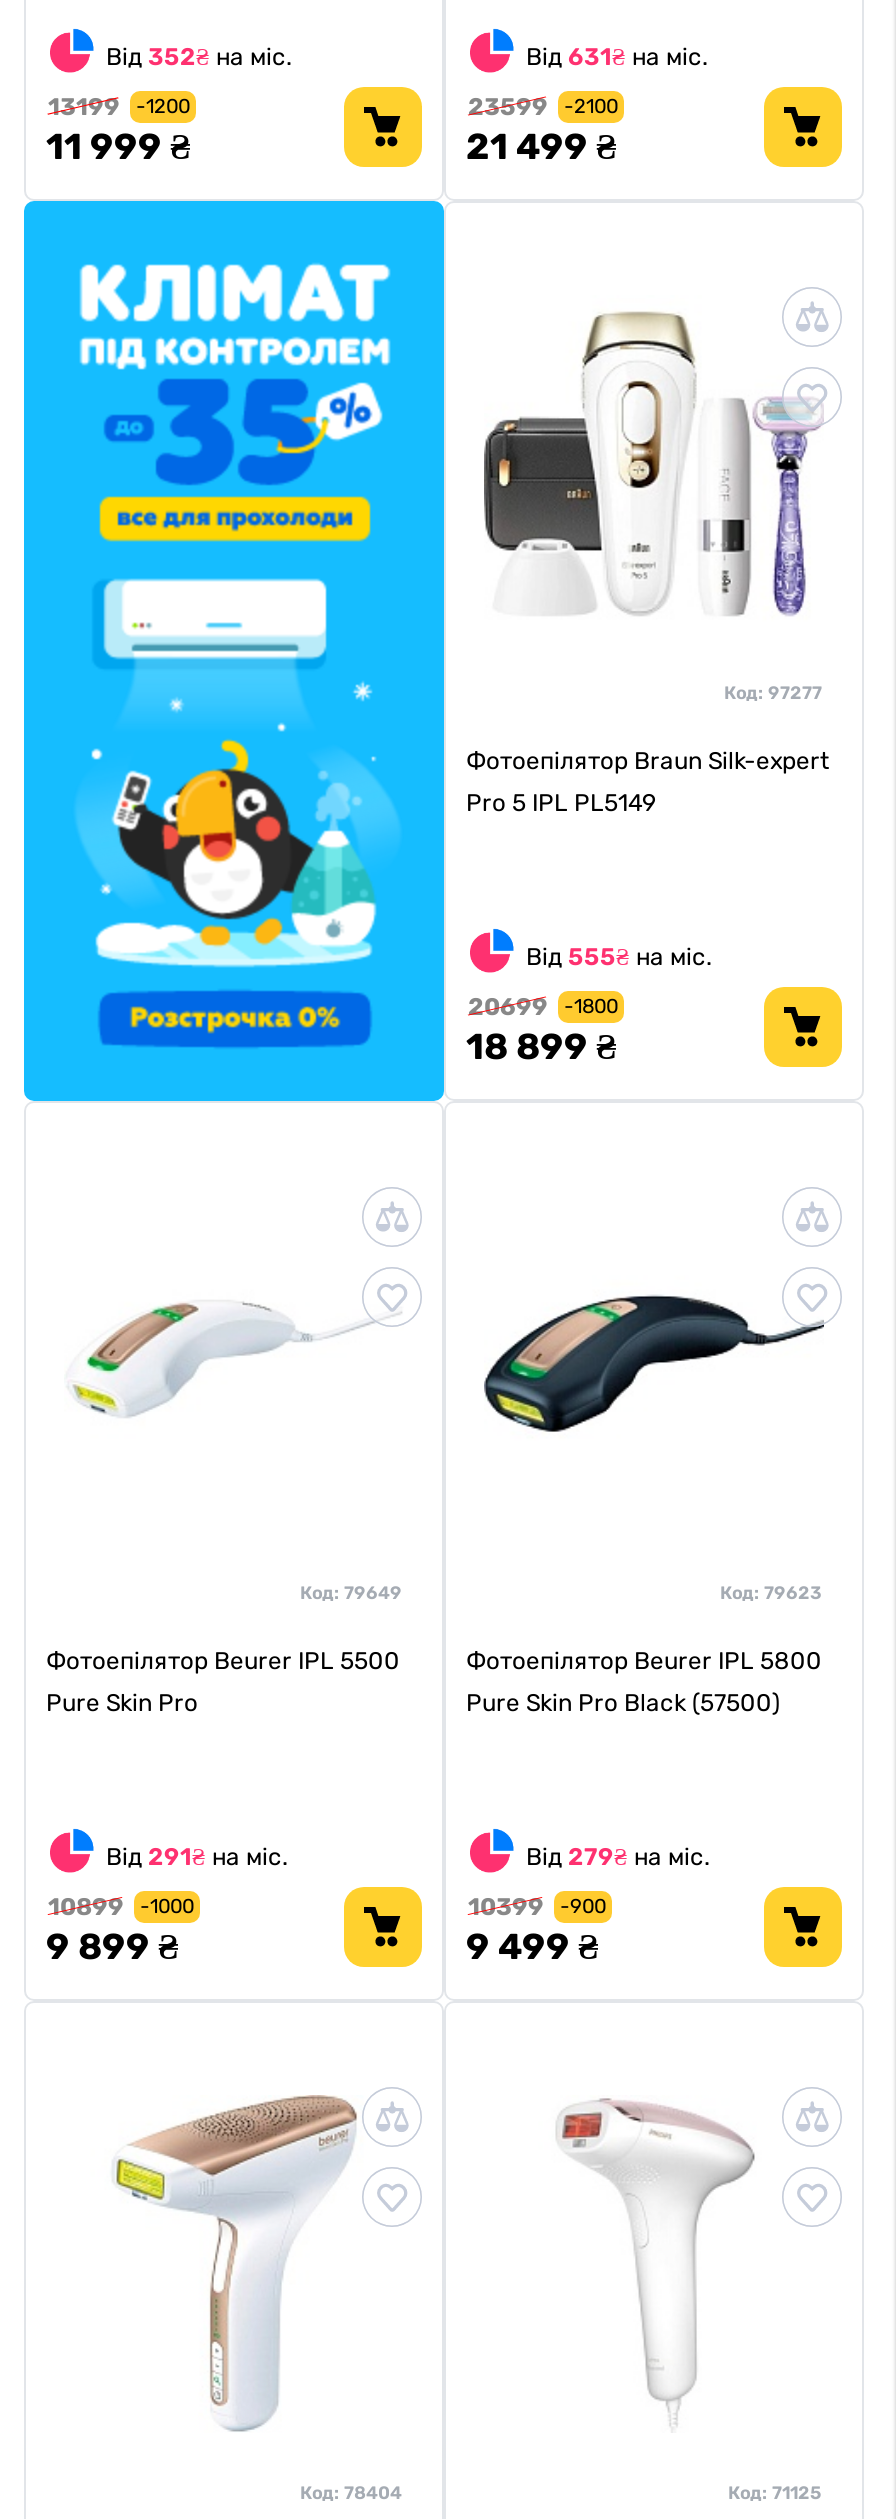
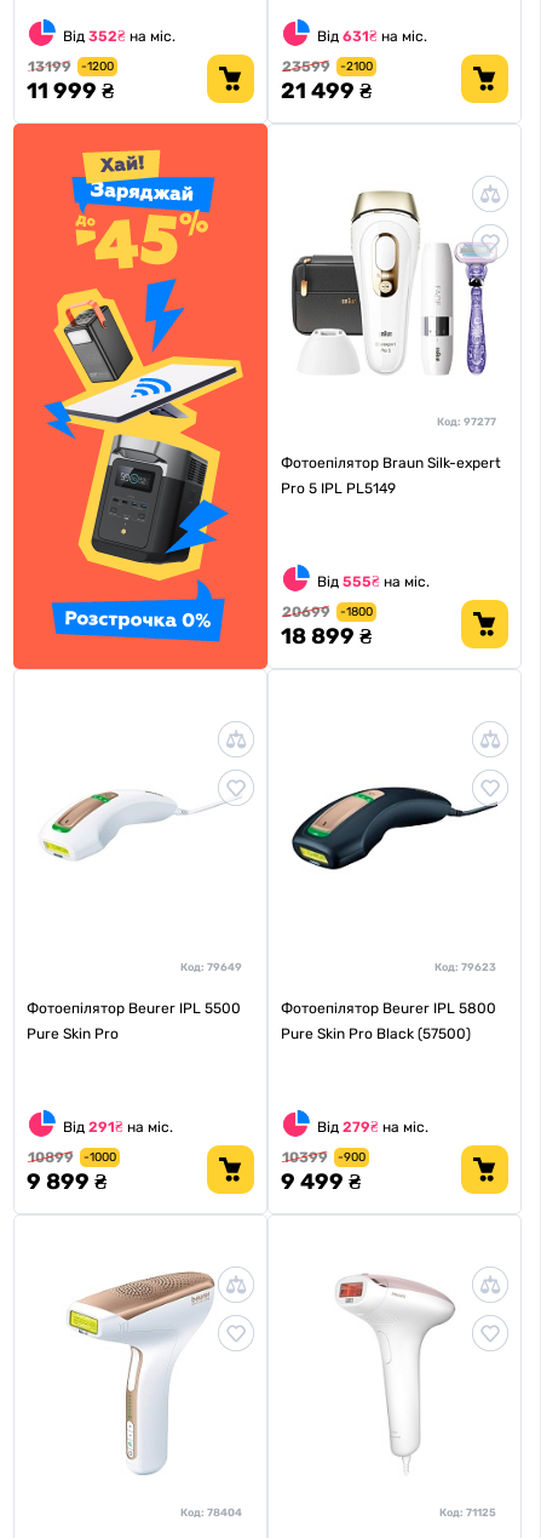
- [image]
+ [image]
